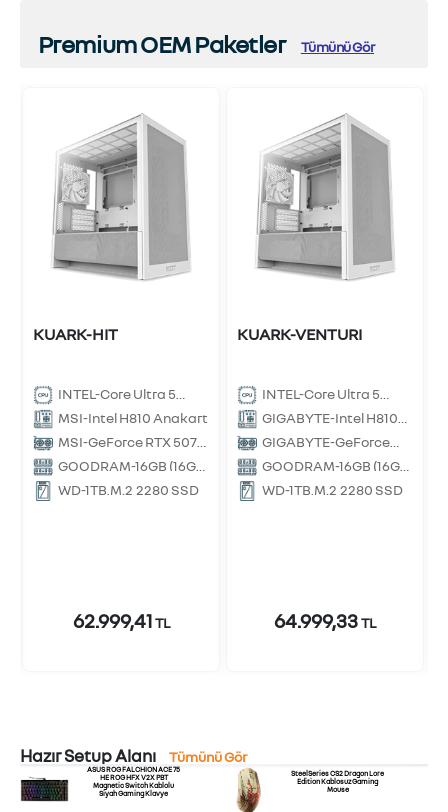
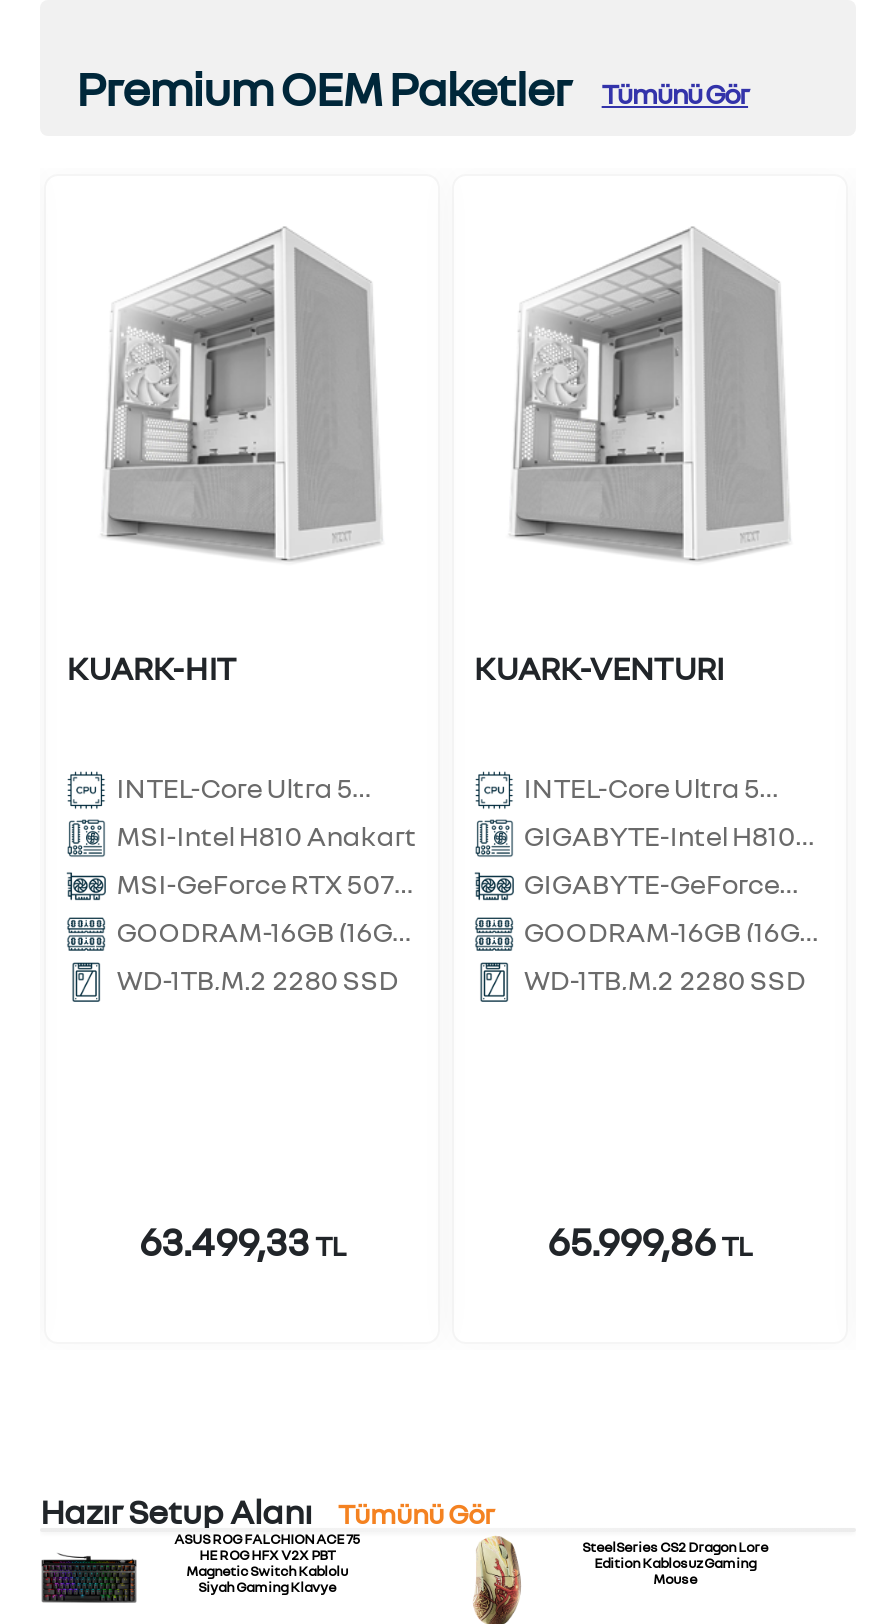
- 62.999,41TL
+ 63.499,33TL

- 64.999,33TL
+ 65.999,86TL
